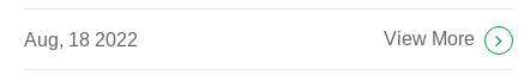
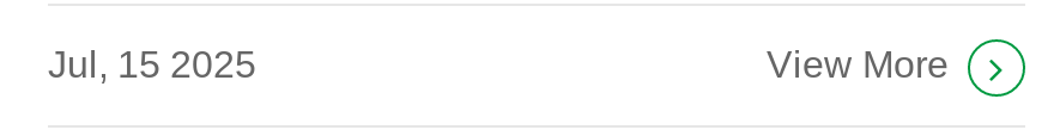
- Aug, 18 2022
+ Jul, 15 2025
